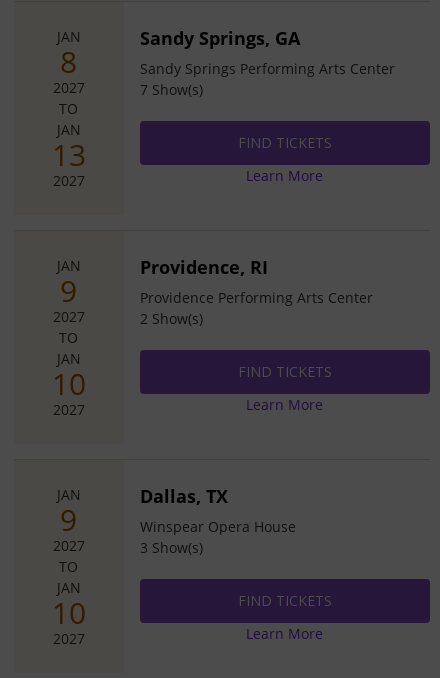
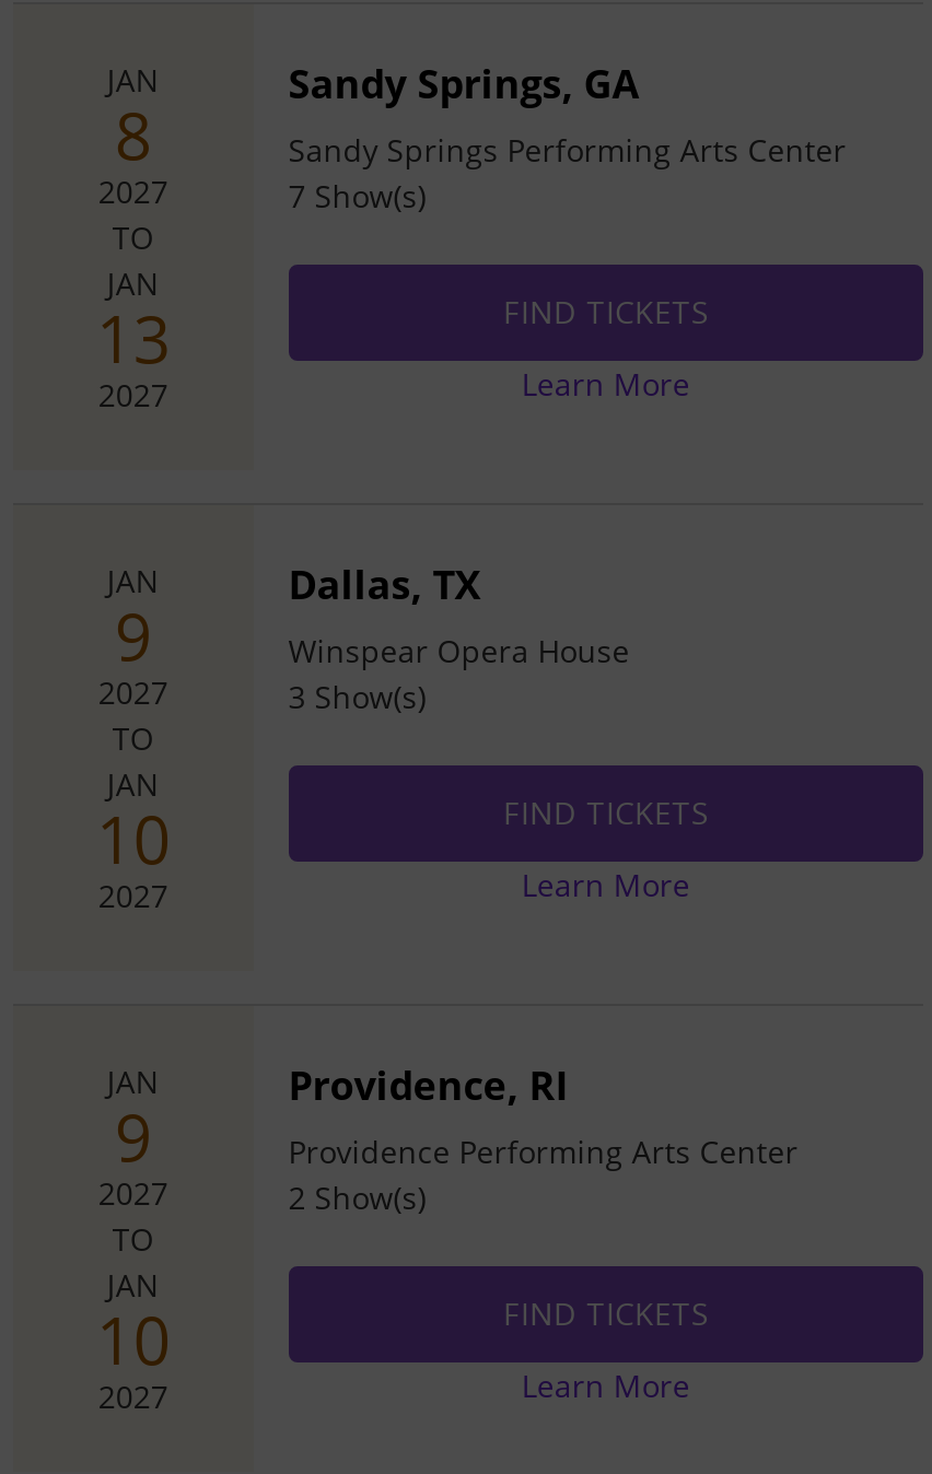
moved down: Providence, RI | Providence Performing Arts Center | 2 Show(s)

moved up: Dallas, TX | Winspear Opera House | 3 Show(s)
